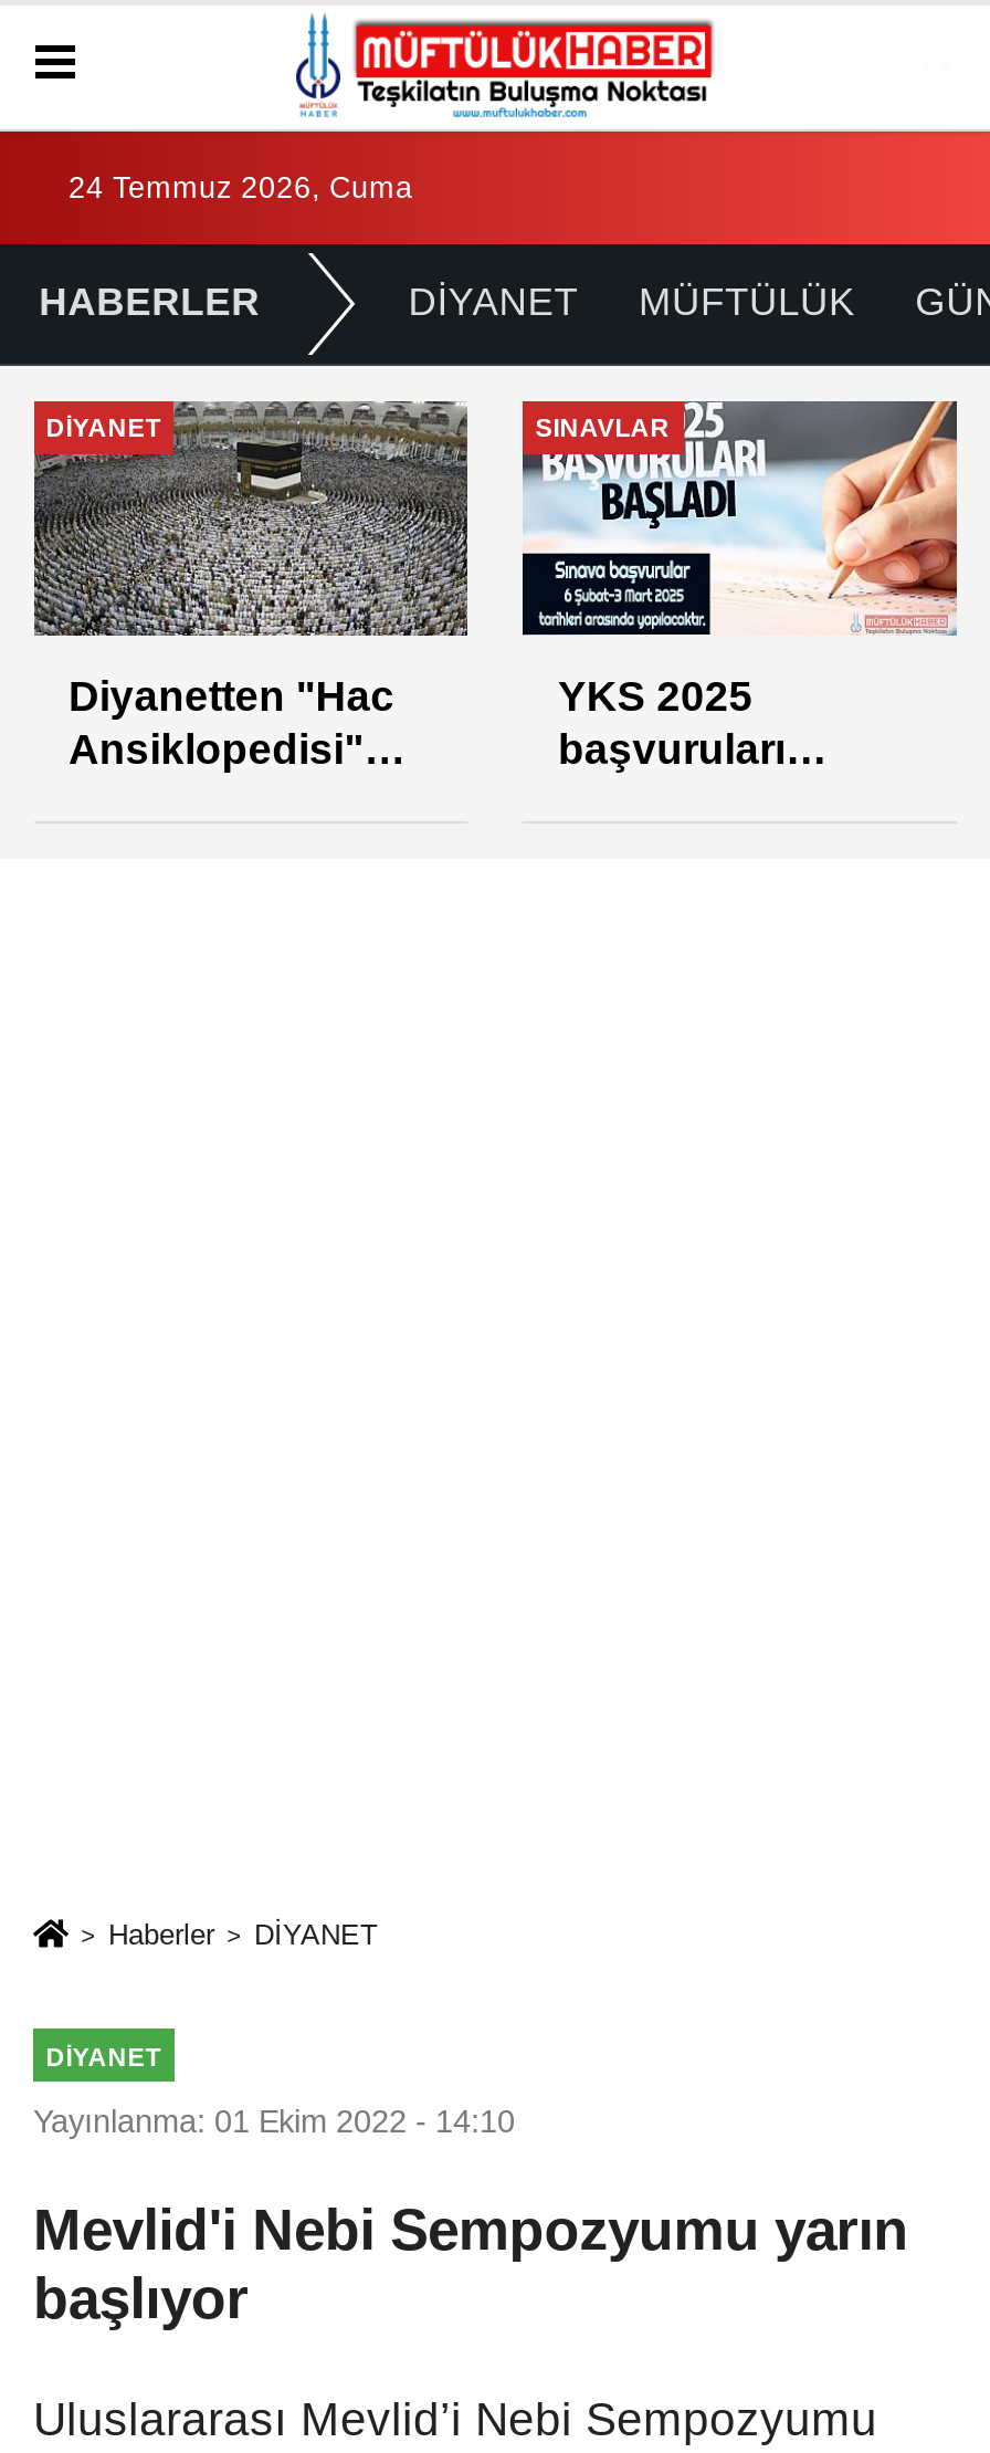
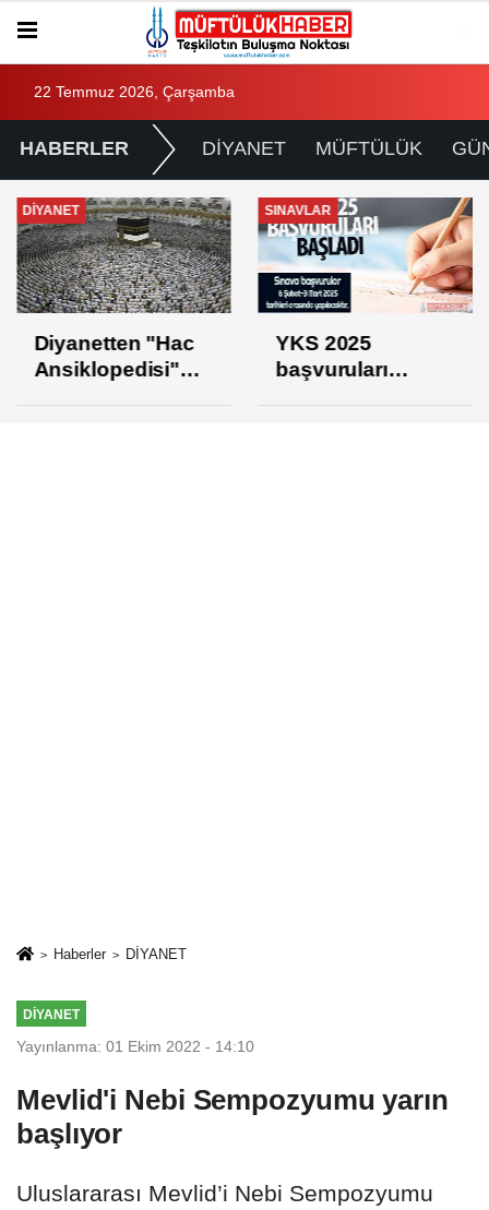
- 24 Temmuz 2026, Cuma
+ 22 Temmuz 2026, Çarşamba
